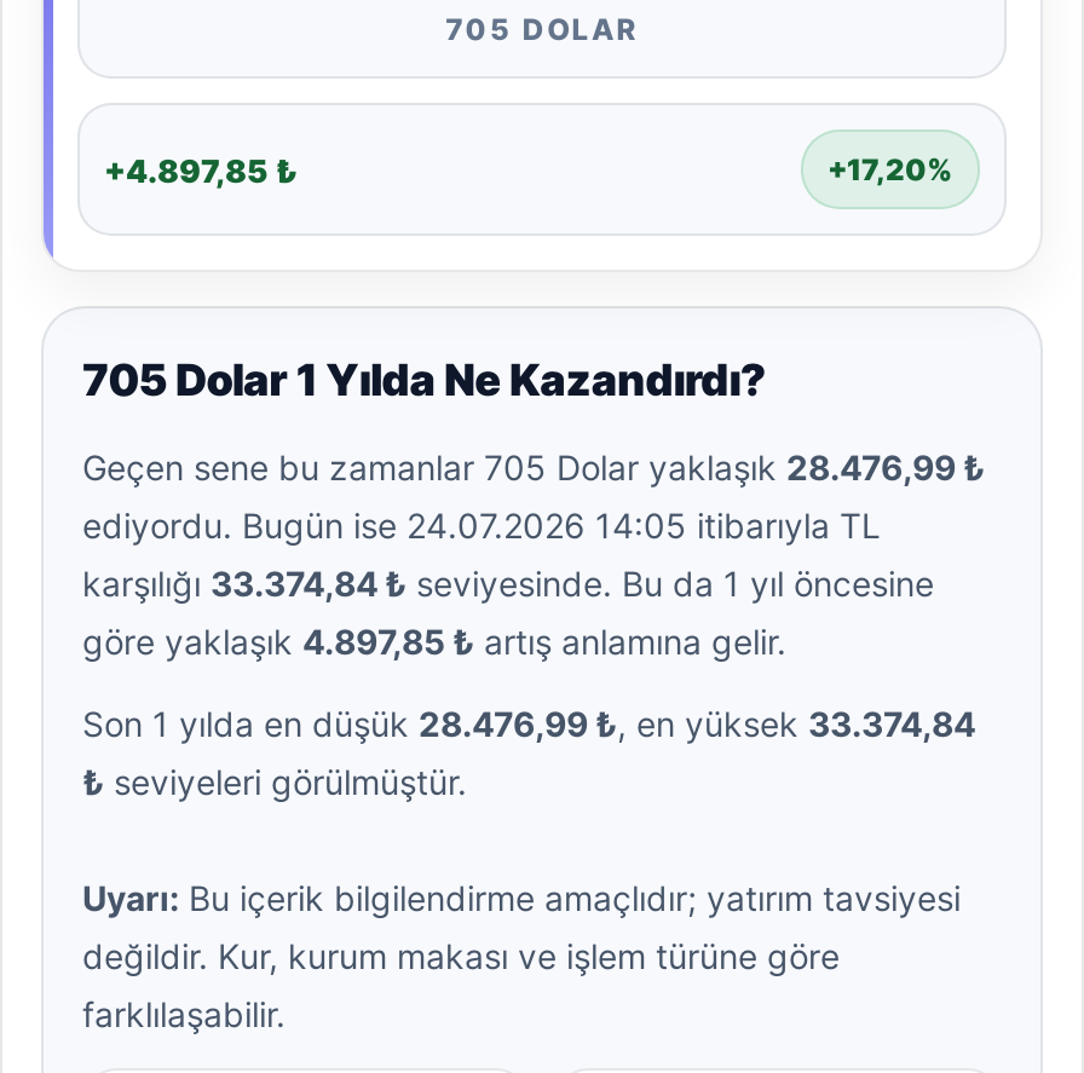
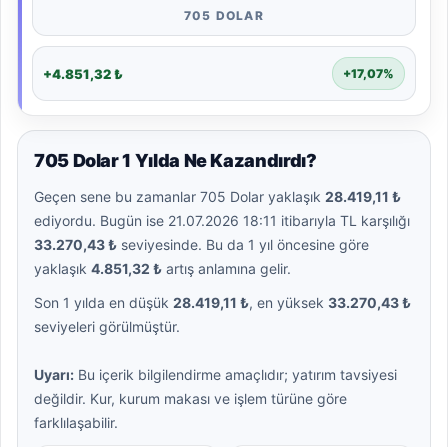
- +4.897,85 ₺
+ +4.851,32 ₺

- +17,20%
+ +17,07%

- Geçen sene bu zamanlar 705 Dolar yaklaşık 28.476,99 ₺
- ediyordu. Bugün ise 24.07.2026 14:05 itibarıyla TL
- karşılığı 33.374,84 ₺ seviyesinde. Bu da 1 yıl öncesine
- göre yaklaşık 4.897,85 ₺ artış anlamına gelir.
+ Geçen sene bu zamanlar 705 Dolar yaklaşık 28.419,11 ₺
+ ediyordu. Bugün ise 21.07.2026 18:11 itibarıyla TL karşılığı
+ 33.270,43 ₺ seviyesinde. Bu da 1 yıl öncesine göre
+ yaklaşık 4.851,32 ₺ artış anlamına gelir.

- Son 1 yılda en düşük 28.476,99 ₺, en yüksek 33.374,84
- ₺ seviyeleri görülmüştür.
+ Son 1 yılda en düşük 28.419,11 ₺, en yüksek 33.270,43 ₺
+ seviyeleri görülmüştür.
